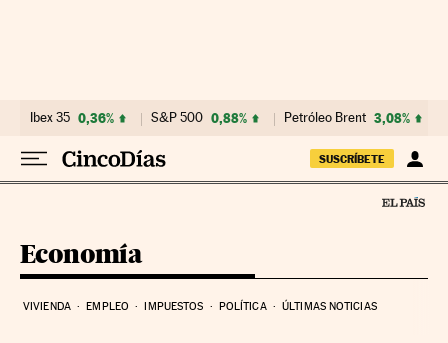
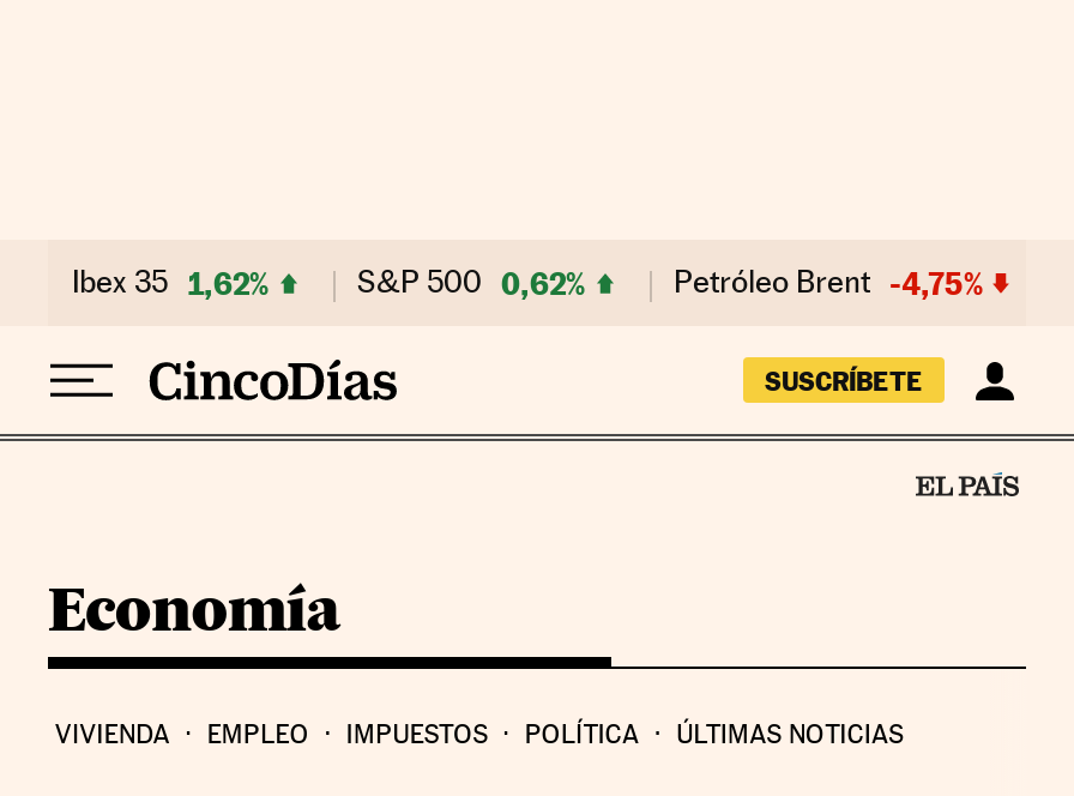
- Ibex 35 0,36%
+ Ibex 35 1,62%

- S&P 500 0,88%
+ S&P 500 0,62%

- Petróleo Brent 3,08%
+ Petróleo Brent -4,75%
